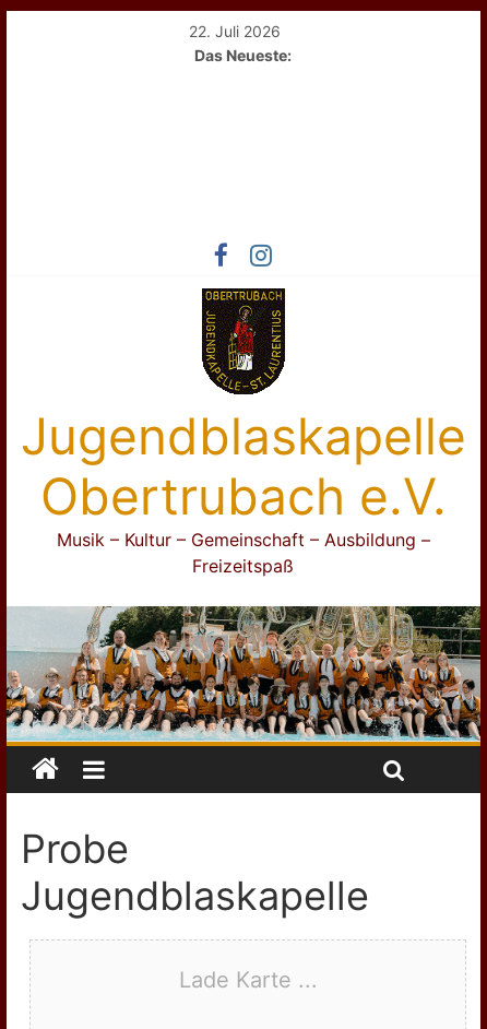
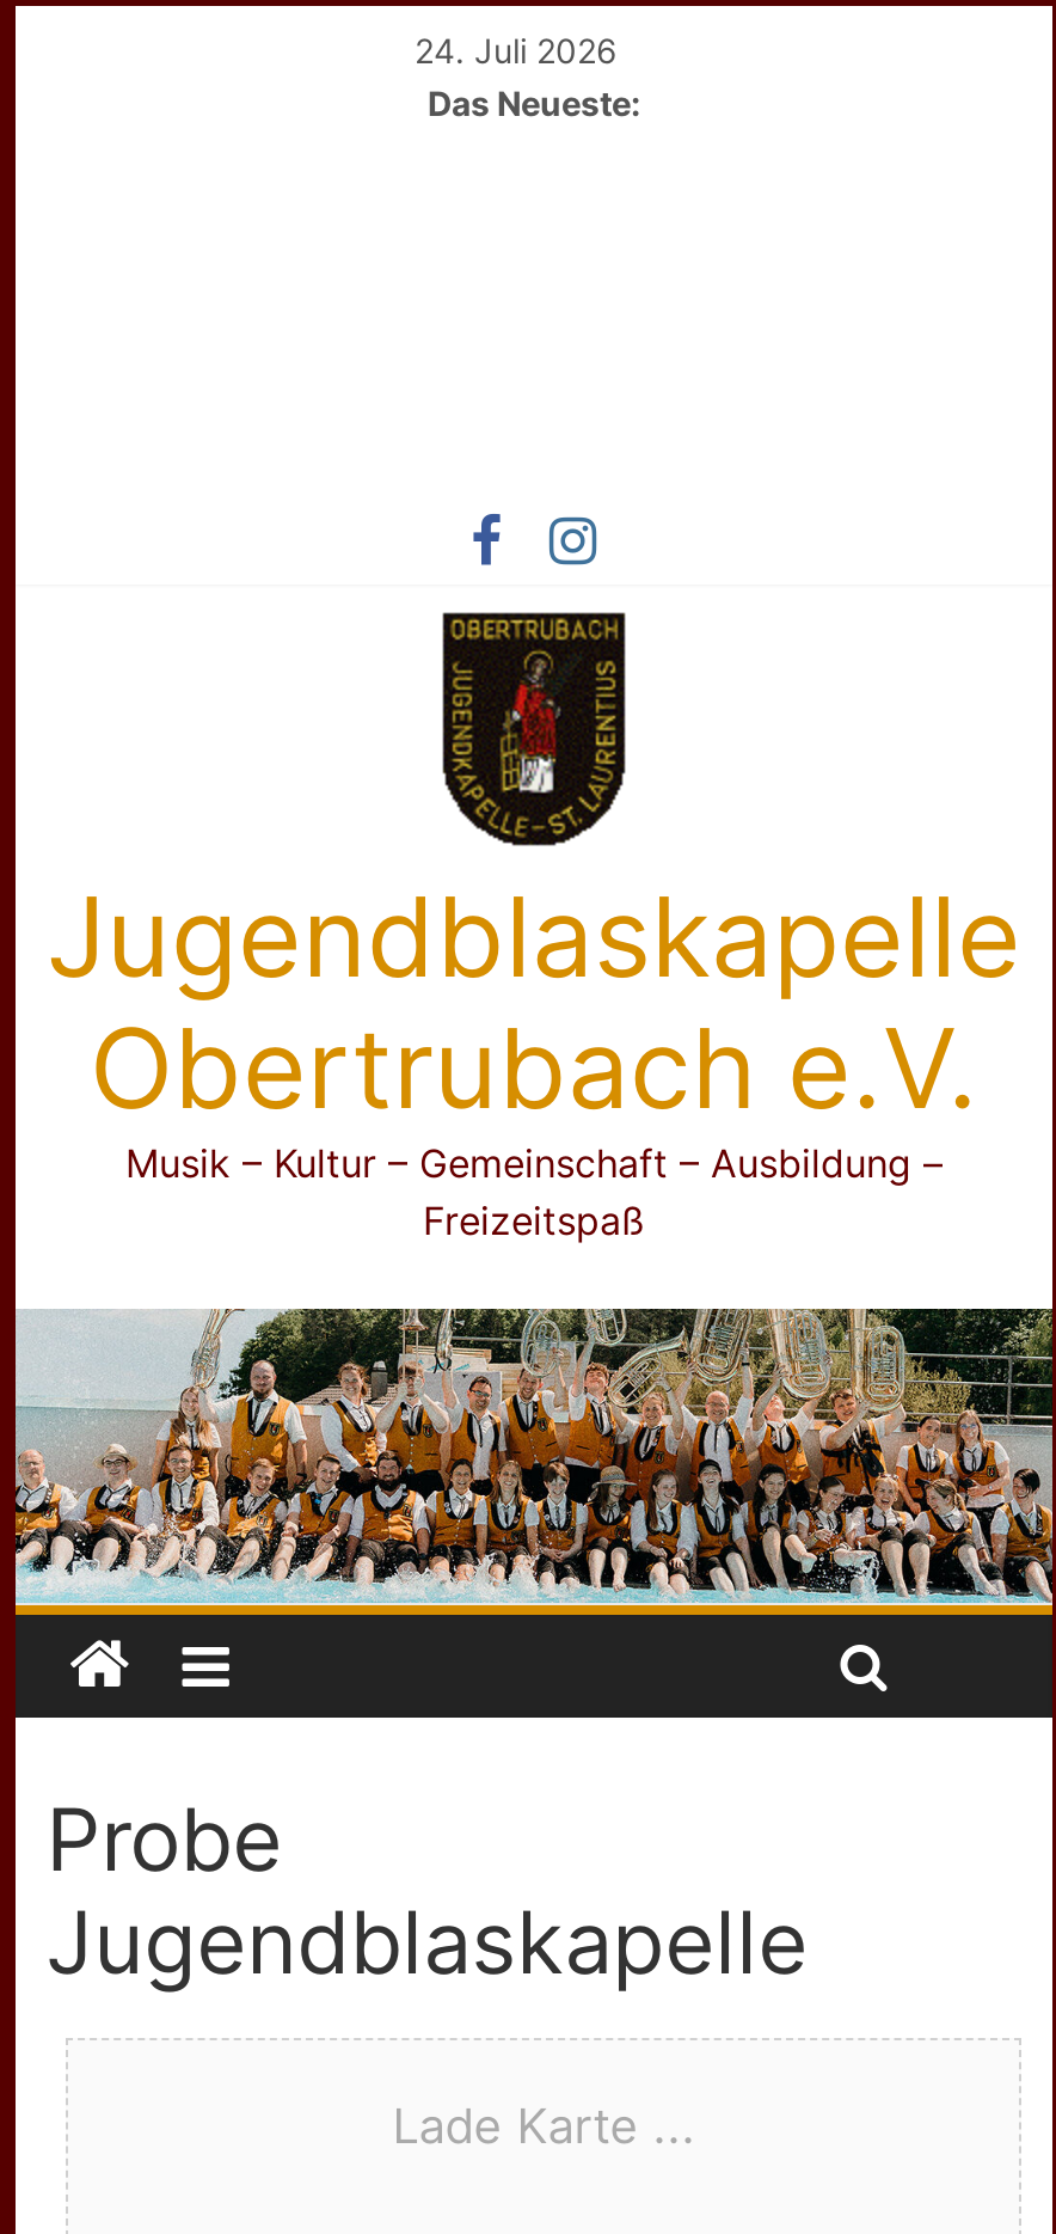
- 22. Juli 2026
+ 24. Juli 2026
